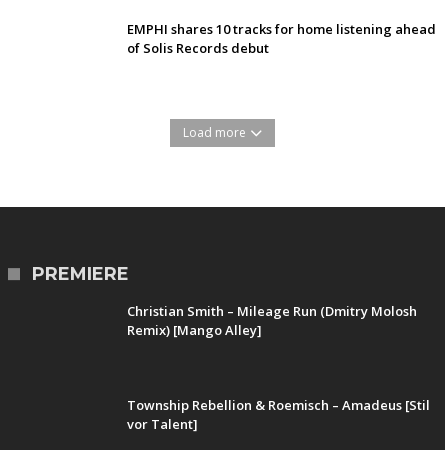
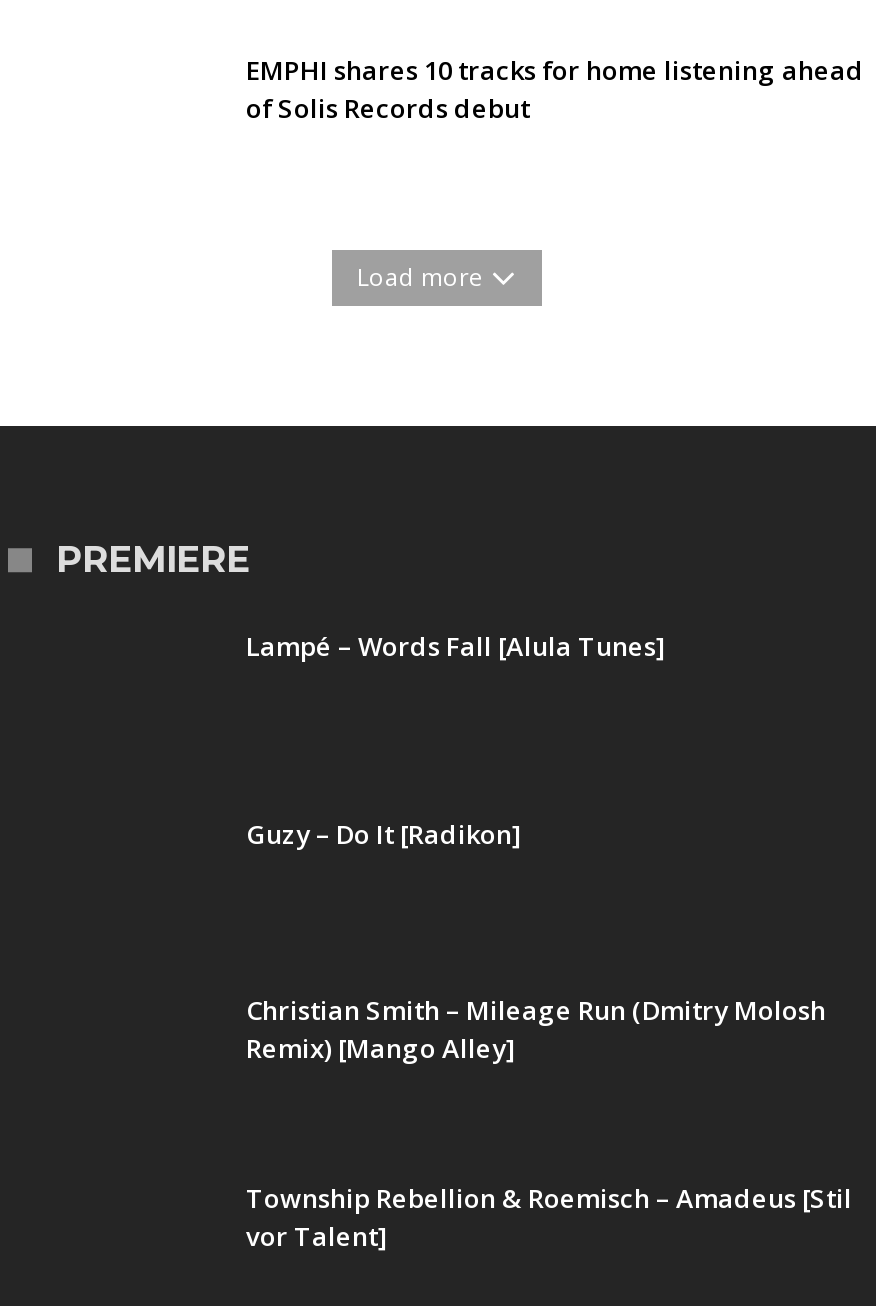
+ Lampé – Words Fall [Alula Tunes]

+ Guzy – Do It [Radikon]
